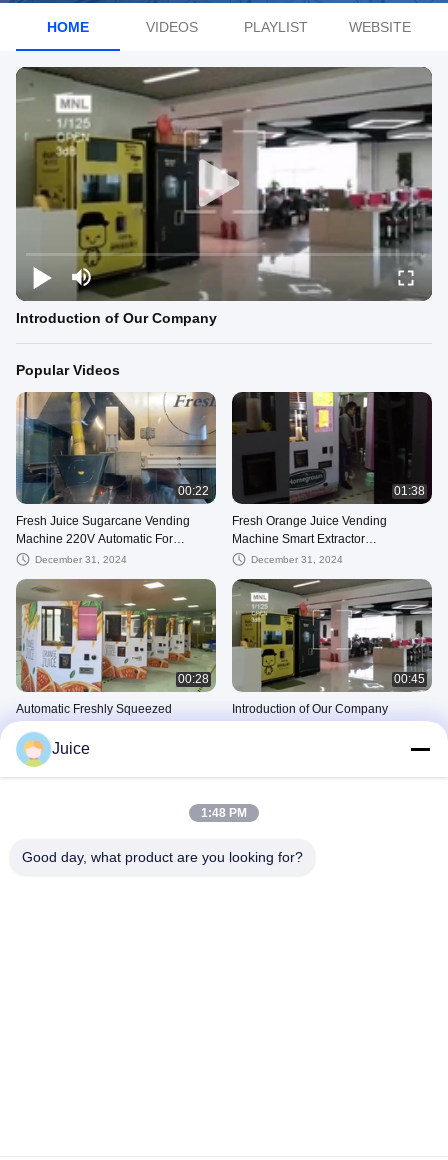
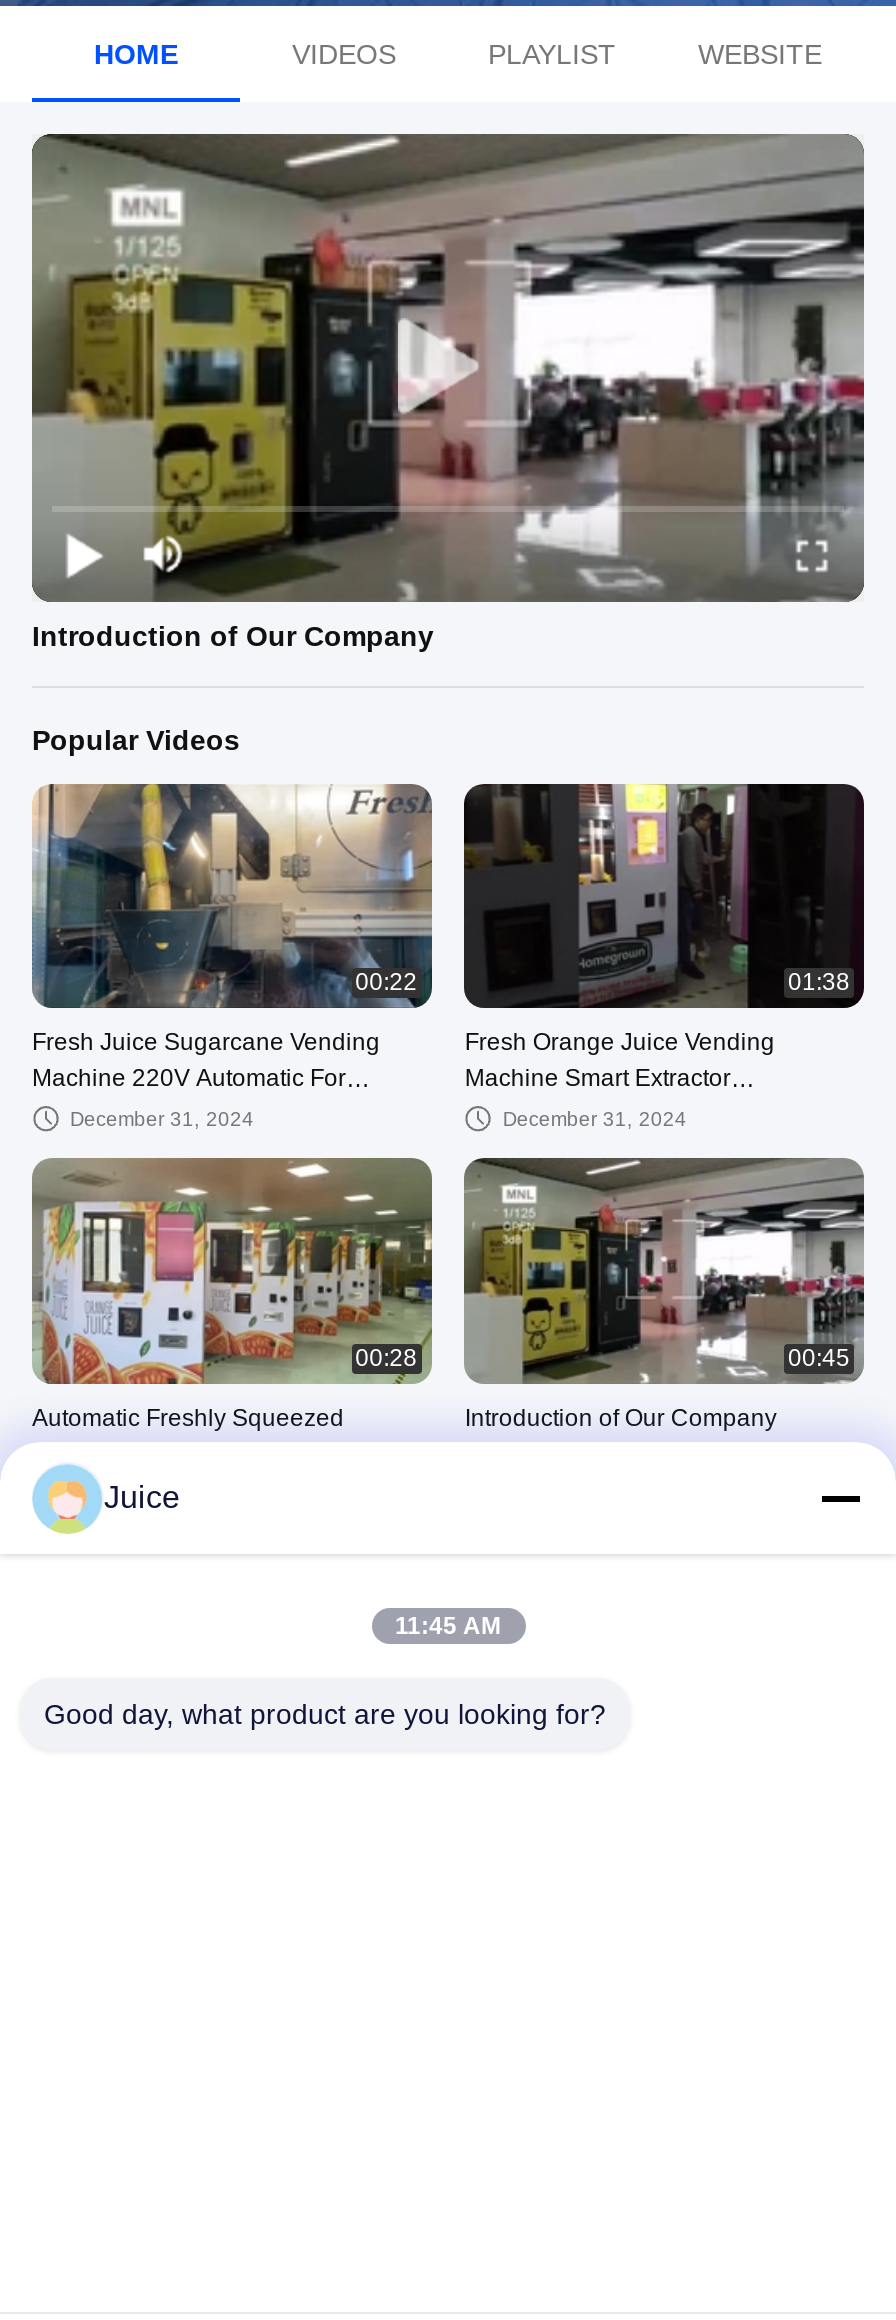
- 1:48 PM
+ 11:45 AM
